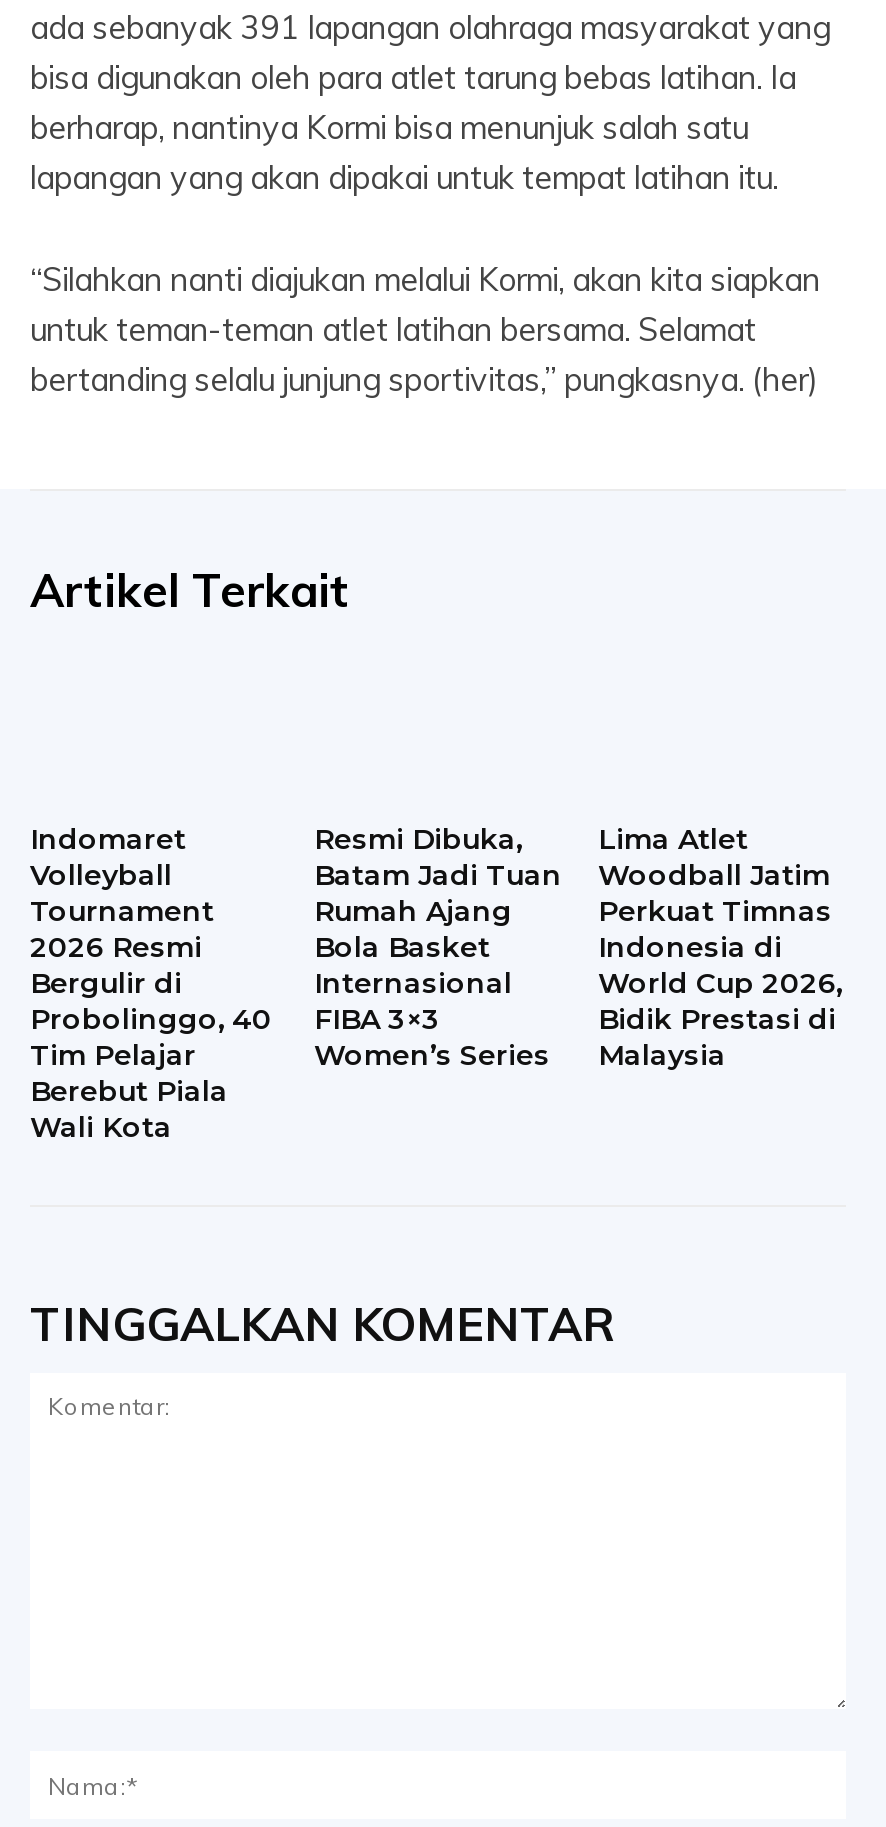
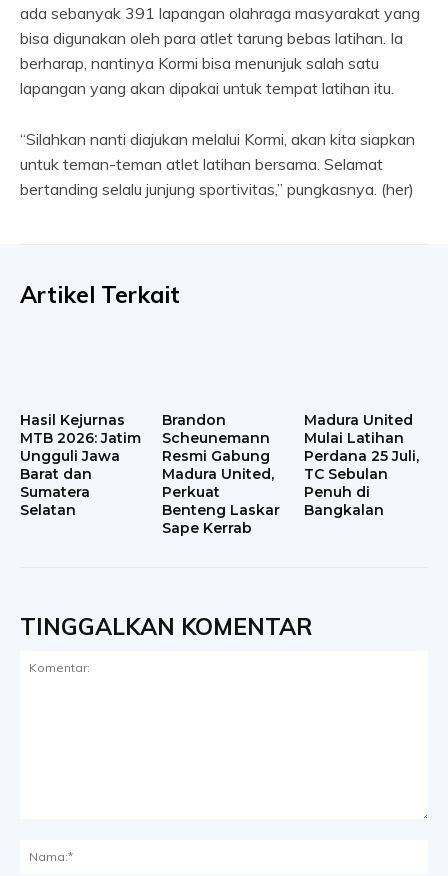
- Indomaret
- Volleyball
- Tournament
- 2026 Resmi
- Bergulir di
- Probolinggo, 40
- Tim Pelajar
- Berebut Piala
- Wali Kota
+ Hasil Kejurnas
+ MTB 2026: Jatim
+ Ungguli Jawa
+ Barat dan
+ Sumatera
+ Selatan

- Resmi Dibuka,
- Batam Jadi Tuan
- Rumah Ajang
- Bola Basket
- Internasional
- FIBA 3×3
- Women’s Series
+ Brandon
+ Scheunemann
+ Resmi Gabung
+ Madura United,
+ Perkuat
+ Benteng Laskar
+ Sape Kerrab

- Lima Atlet
- Woodball Jatim
- Perkuat Timnas
- Indonesia di
- World Cup 2026,
- Bidik Prestasi di
- Malaysia
+ Madura United
+ Mulai Latihan
+ Perdana 25 Juli,
+ TC Sebulan
+ Penuh di
+ Bangkalan
